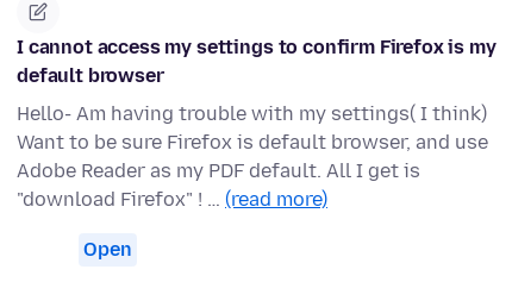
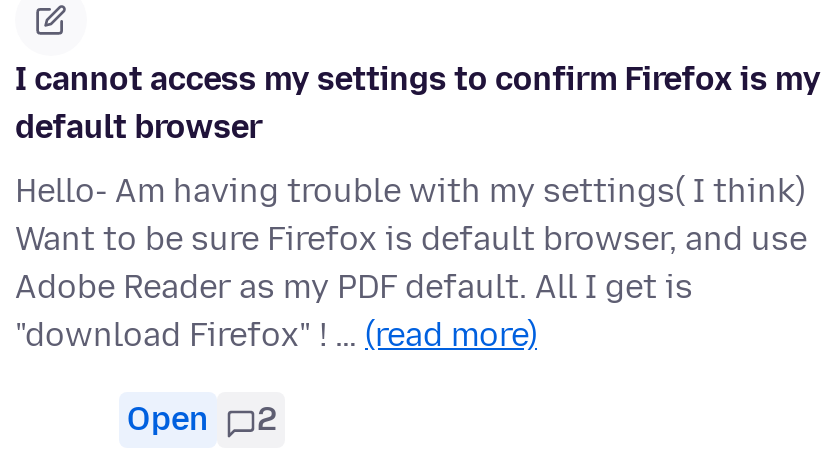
+ 2
